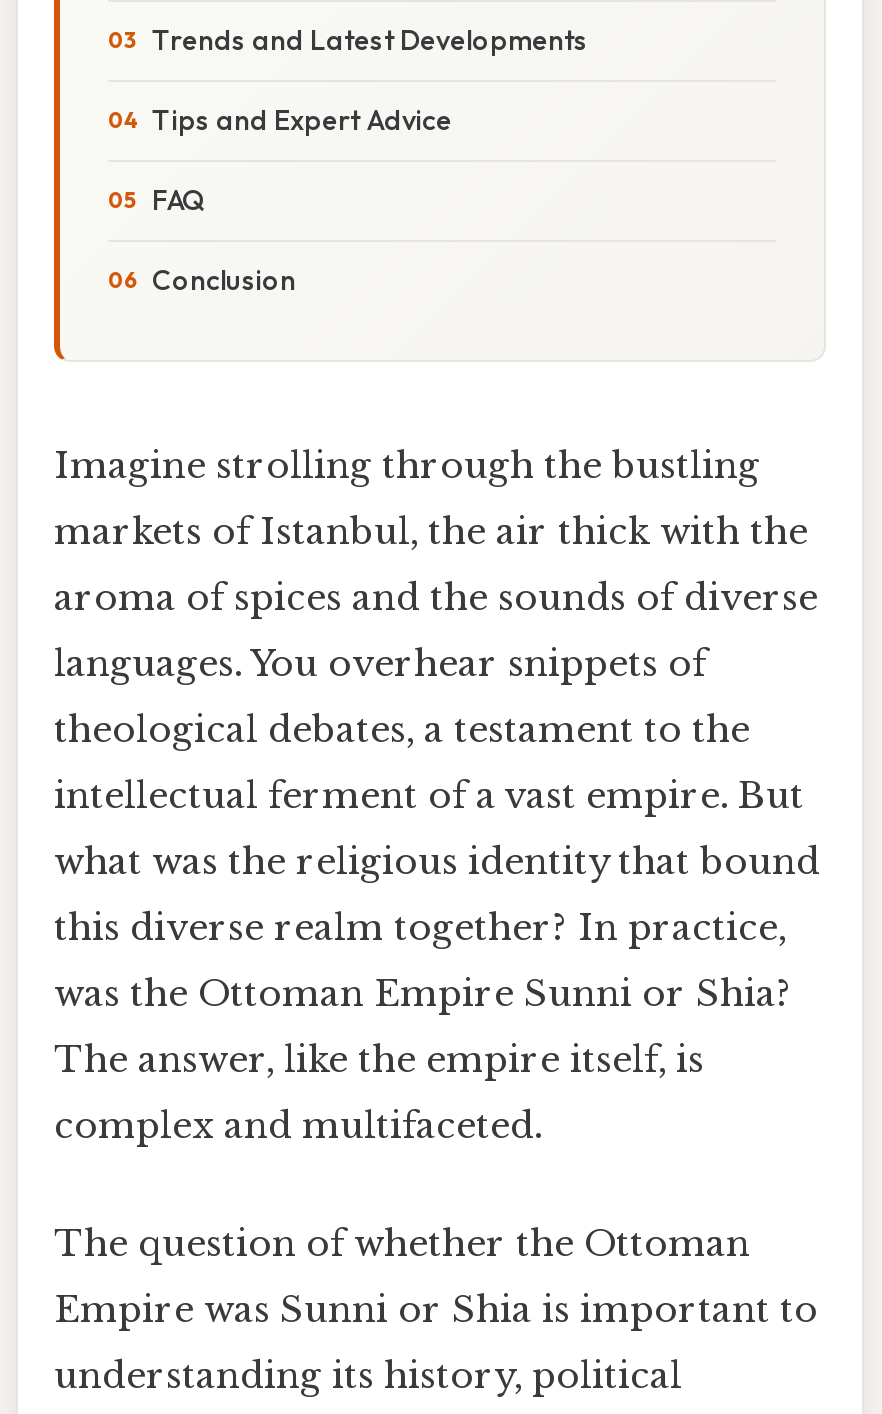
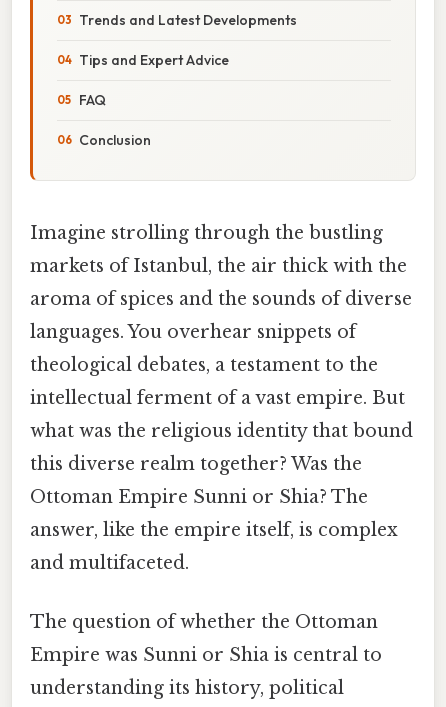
- this diverse realm together? In practice,
+ this diverse realm together? Was the

- was the Ottoman Empire Sunni or Shia?
+ Ottoman Empire Sunni or Shia? The

- The answer, like the empire itself, is
+ answer, like the empire itself, is complex

- complex and multifaceted.
+ and multifaceted.

- Empire was Sunni or Shia is important to
+ Empire was Sunni or Shia is central to
